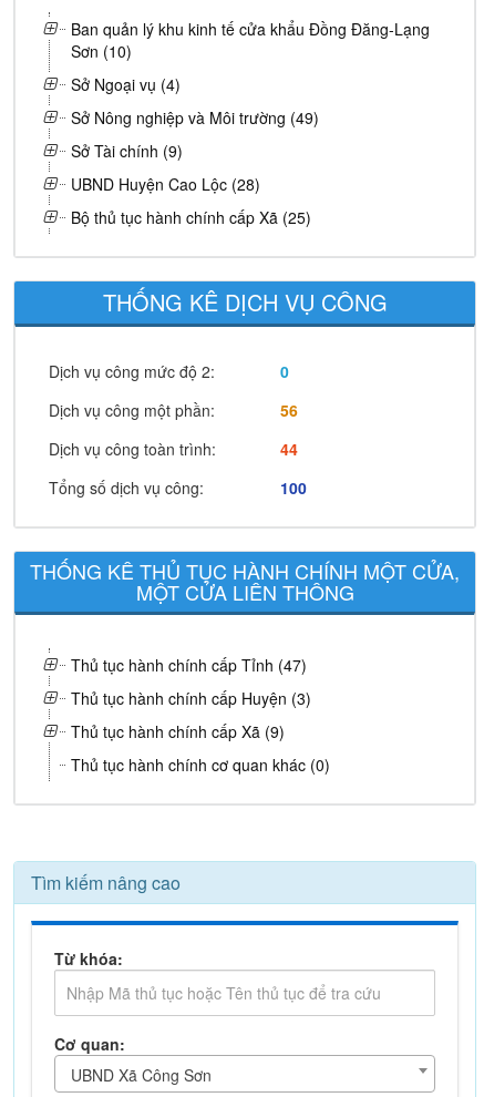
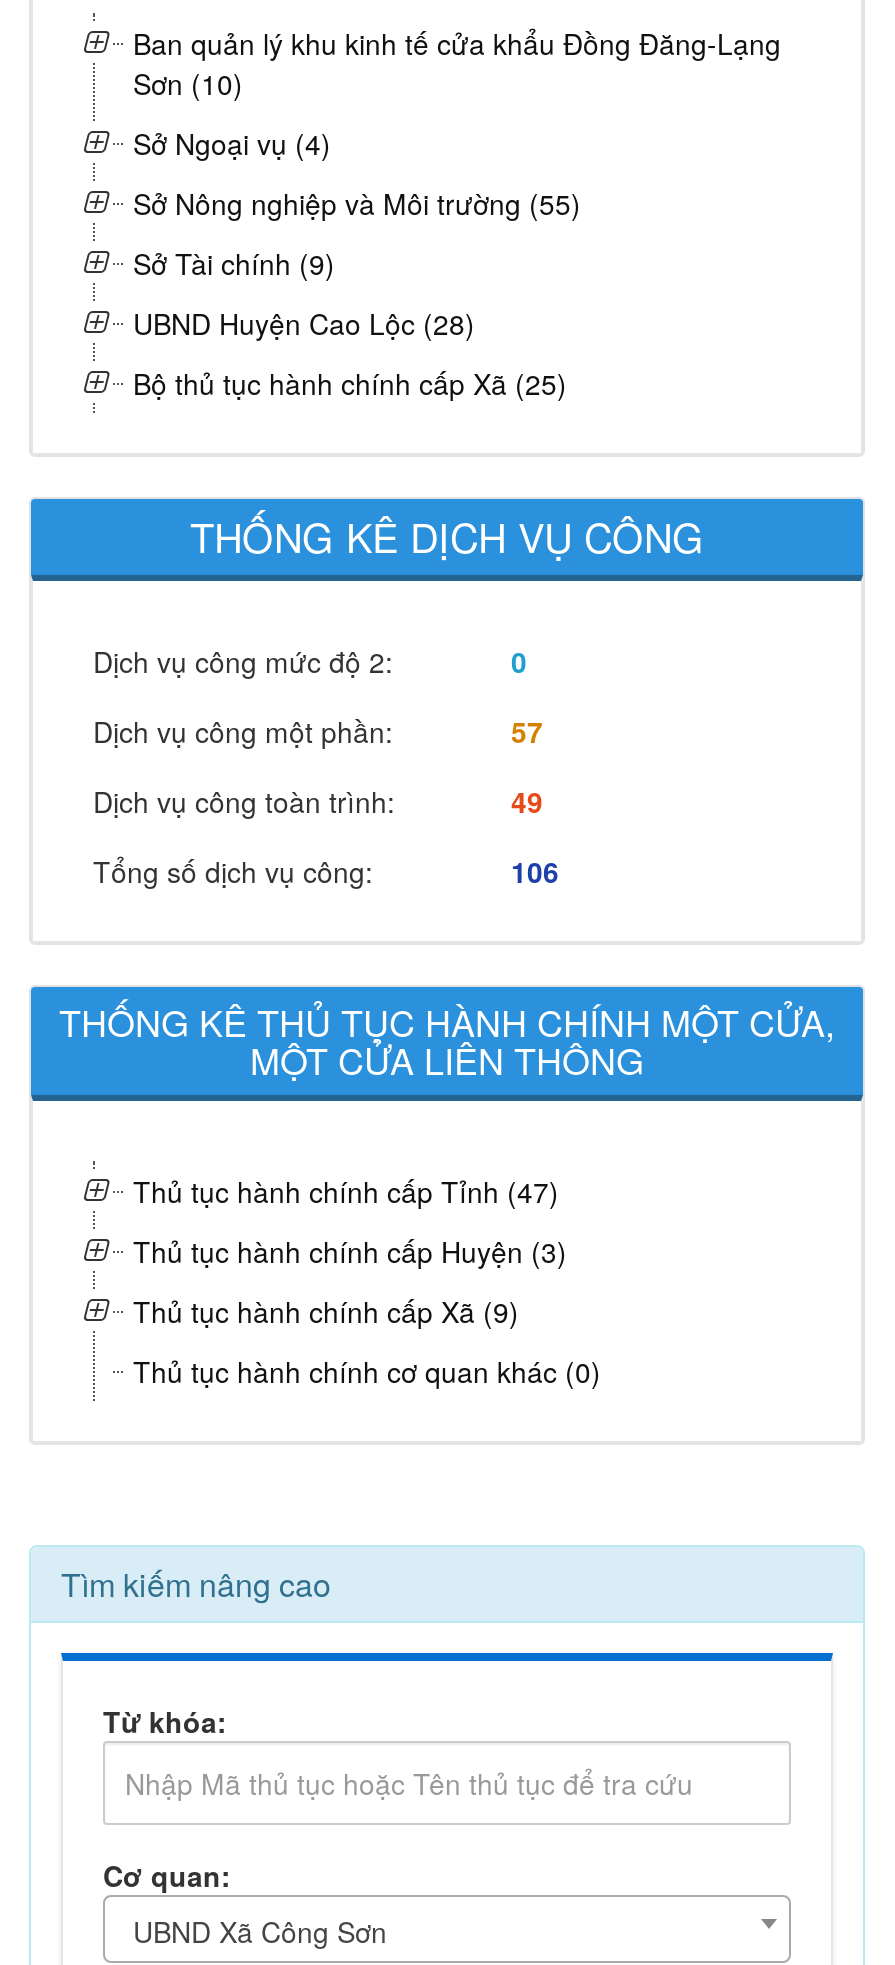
- Sở Nông nghiệp và Môi trường (49)
+ Sở Nông nghiệp và Môi trường (55)

- 56
+ 57

- 44
+ 49

- 100
+ 106
